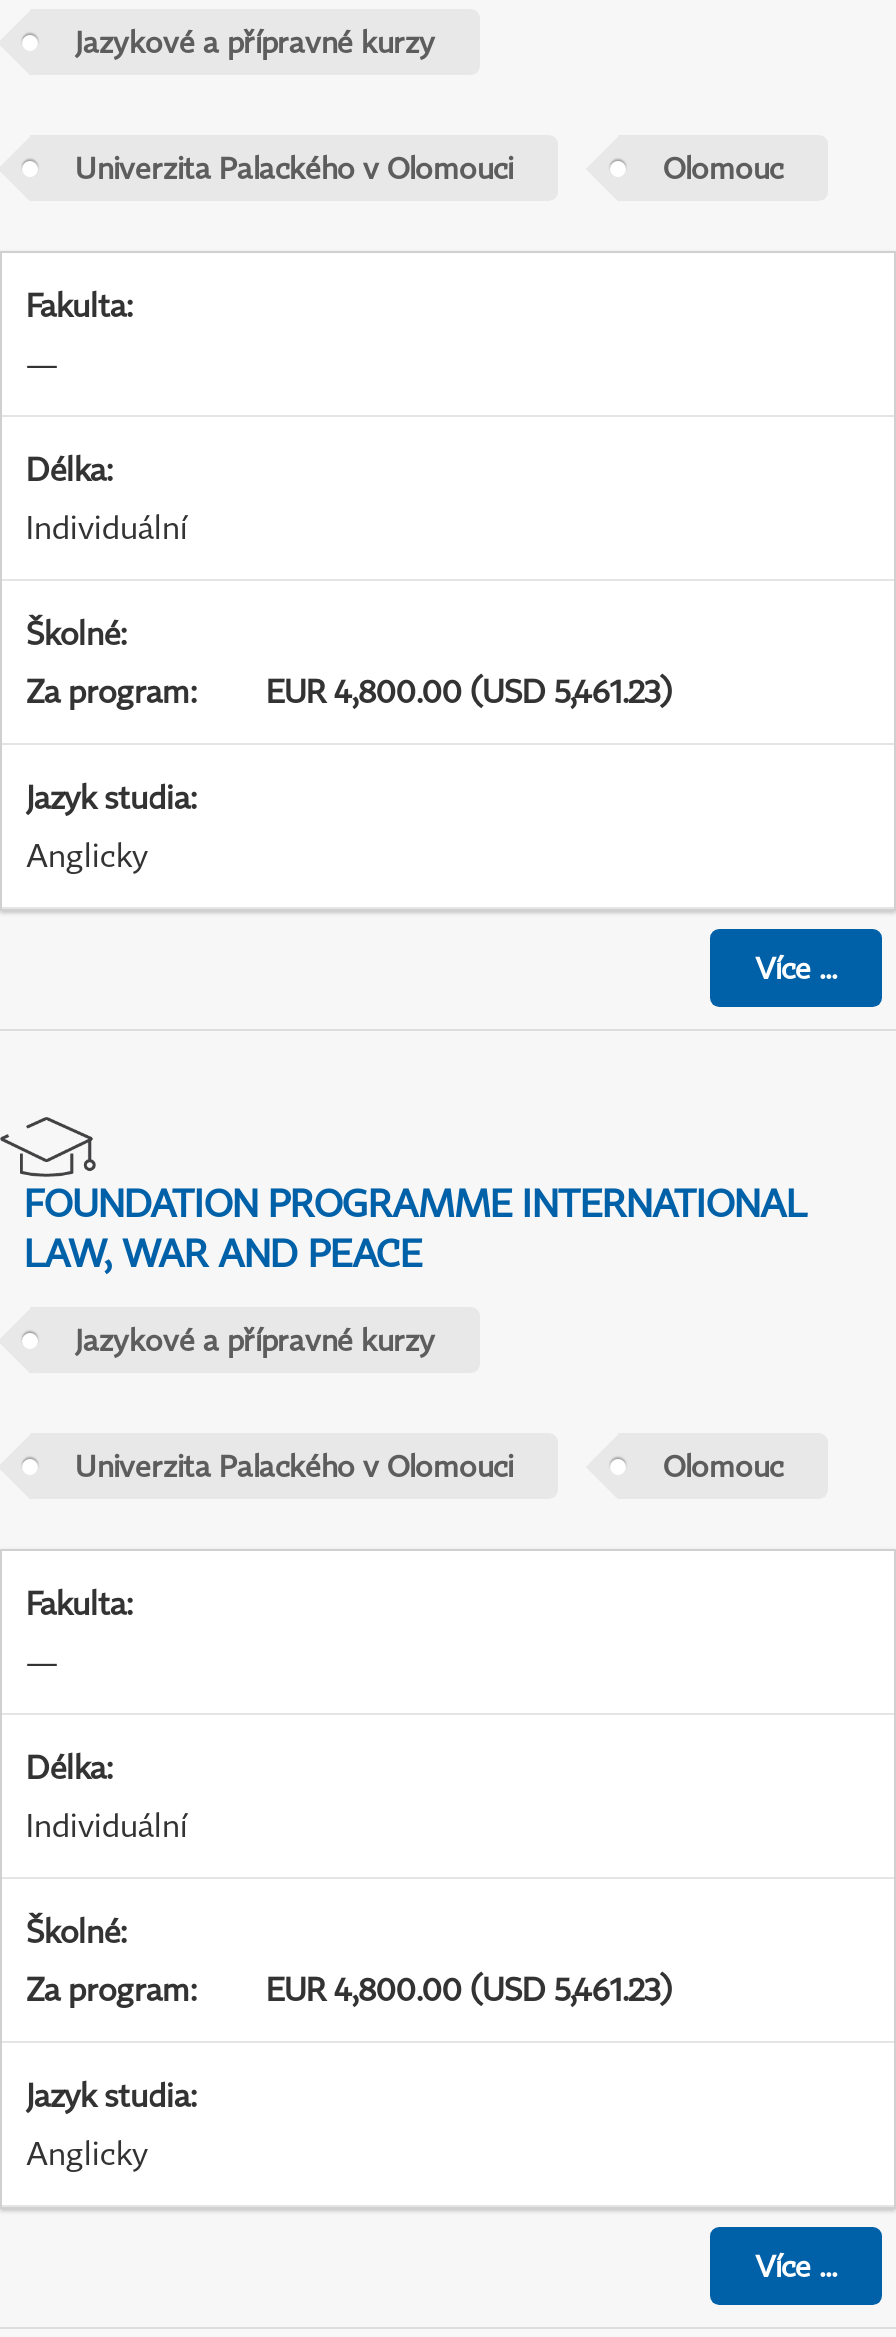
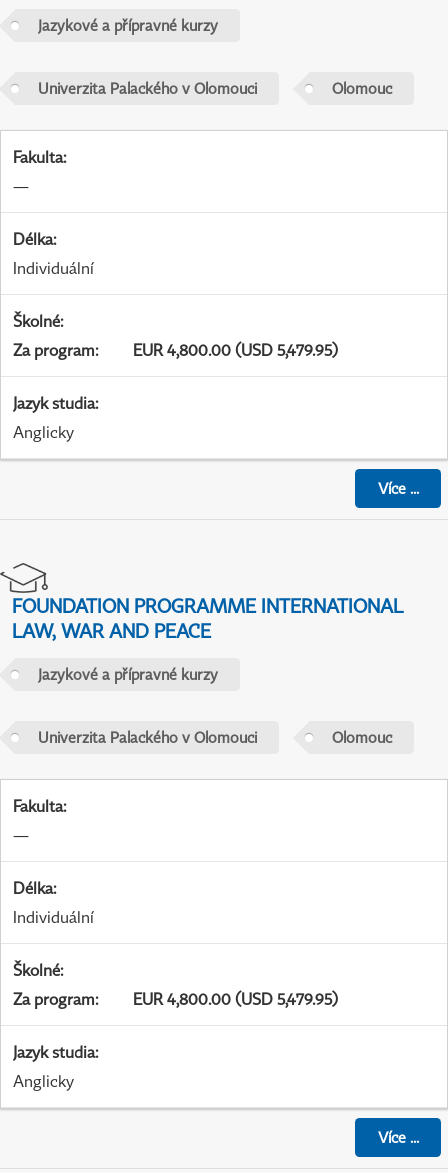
- Za program: EUR 4,800.00 (USD 5,461.23)
+ Za program: EUR 4,800.00 (USD 5,479.95)

- Za program: EUR 4,800.00 (USD 5,461.23)
+ Za program: EUR 4,800.00 (USD 5,479.95)
